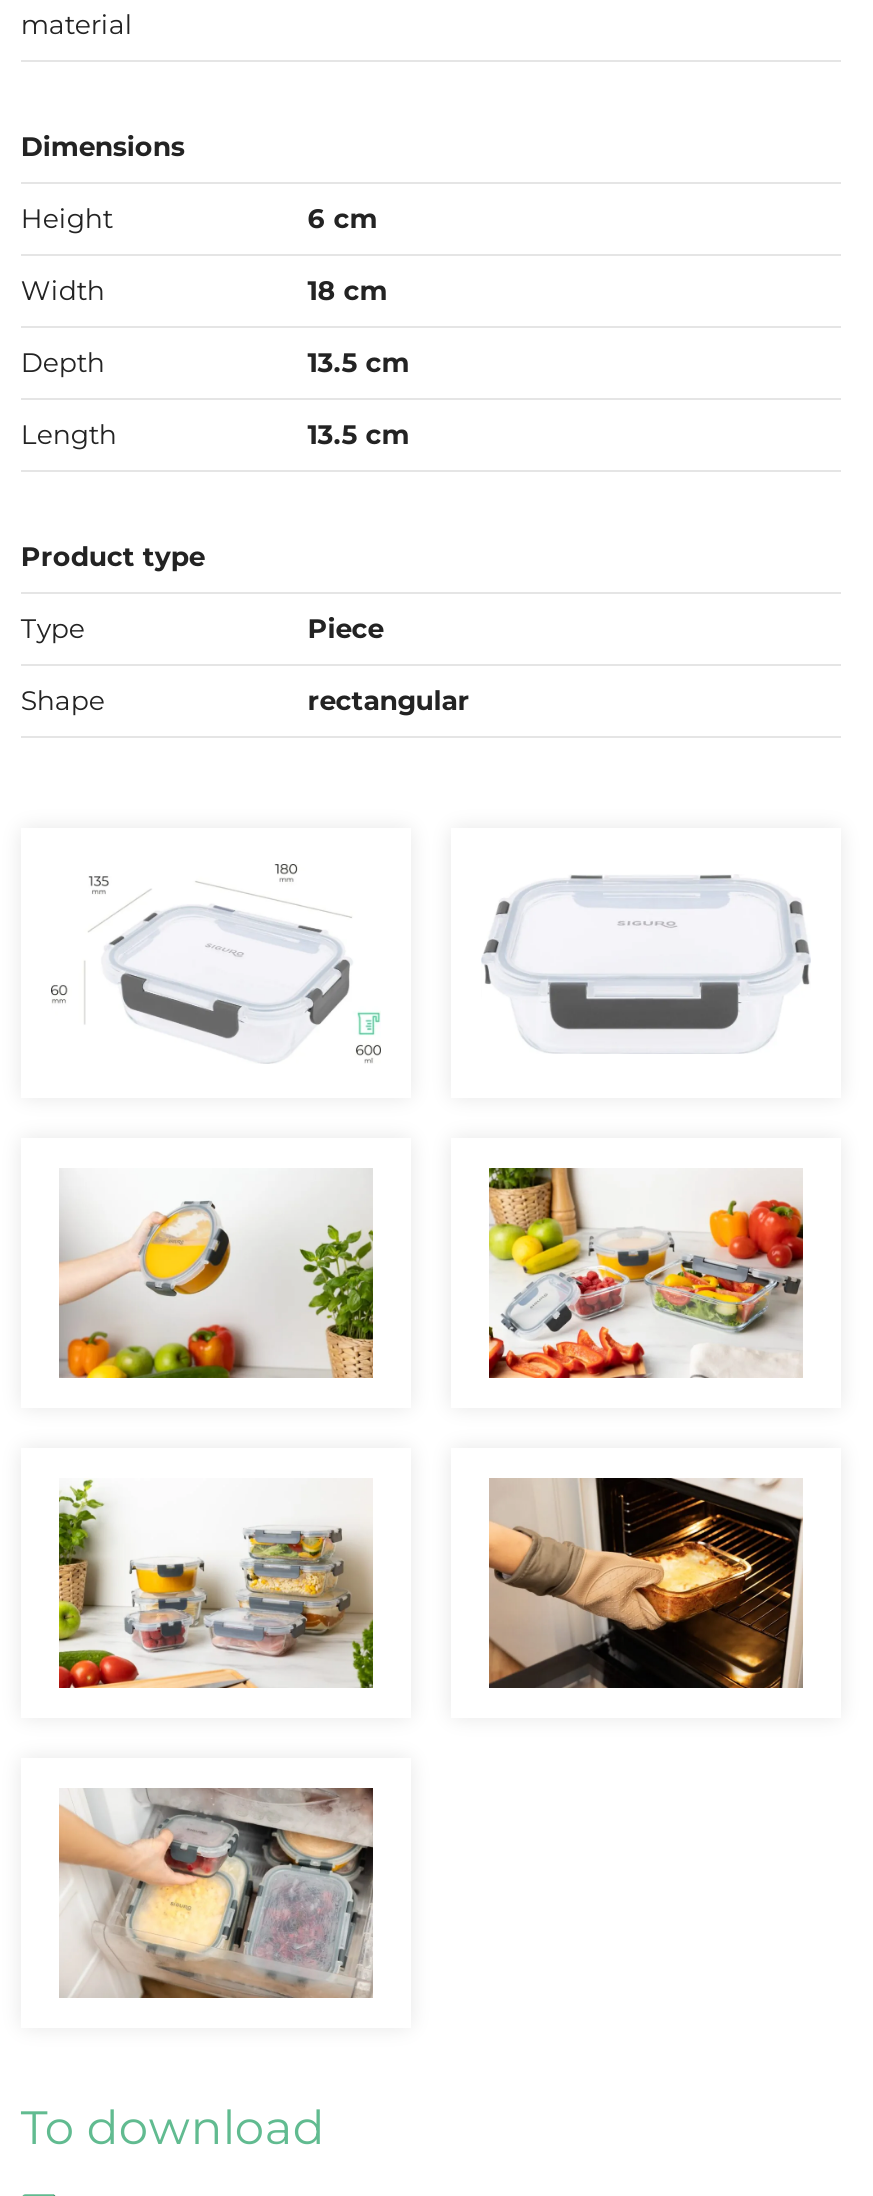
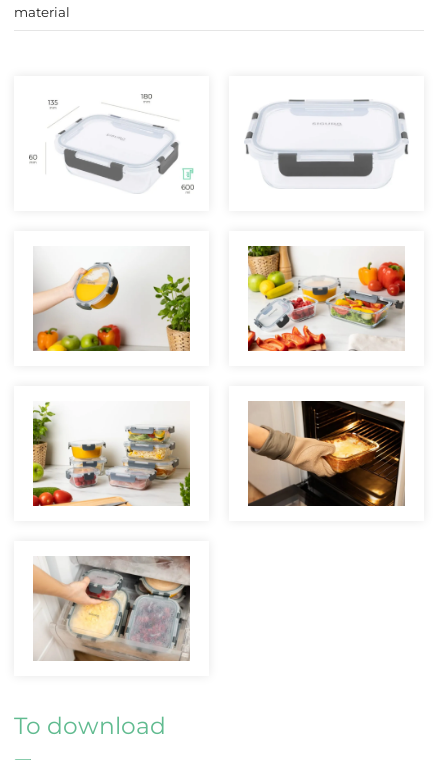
- Dimensions
- Height
- 6 cm
- Width
- 18 cm
- Depth
- 13.5 cm
- Length
- 13.5 cm

- Product type
- Type
- Piece
- Shape
- rectangular
